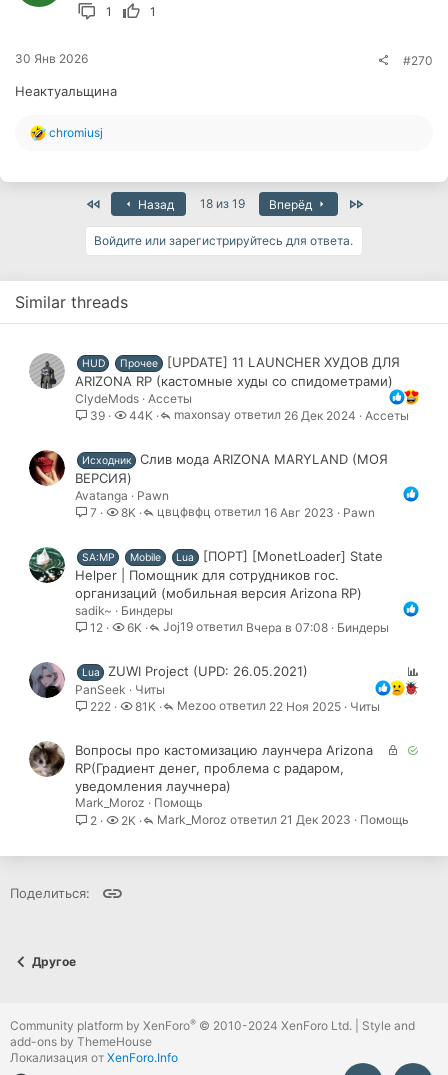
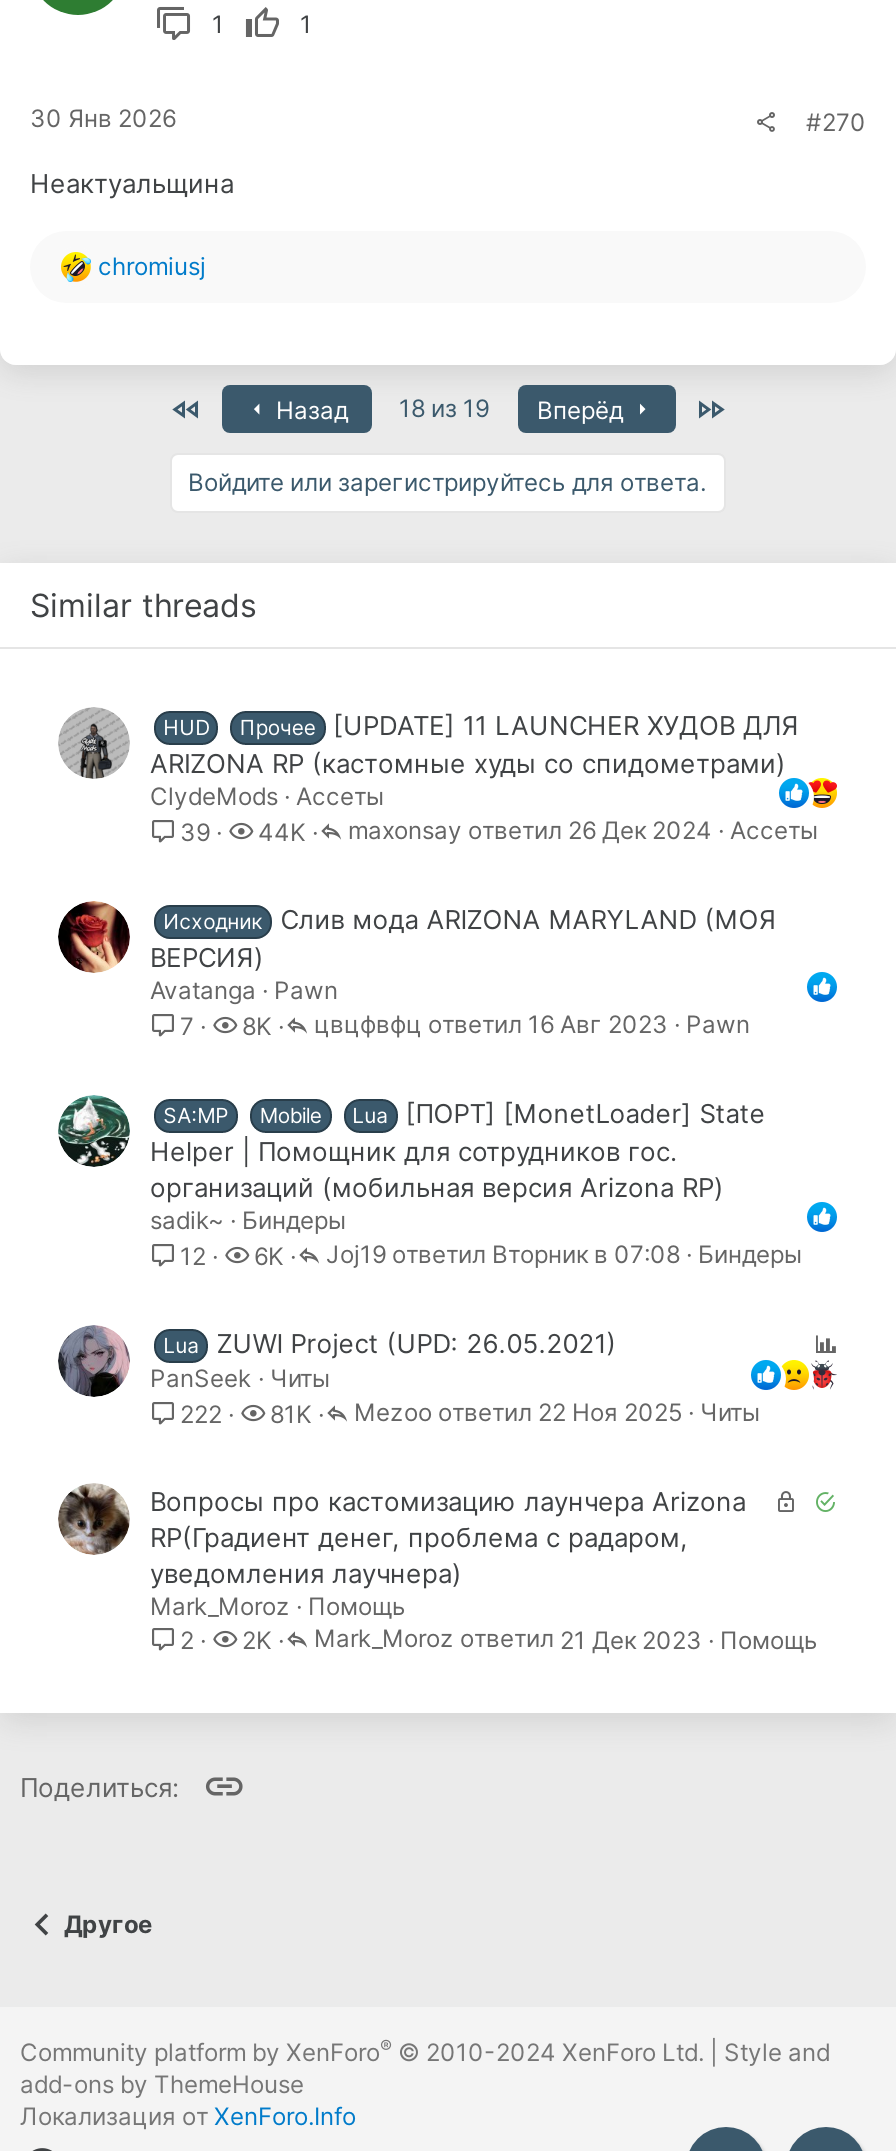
- Вчера в 07:08 Биндеры
+ Вторник в 07:08 Биндеры
